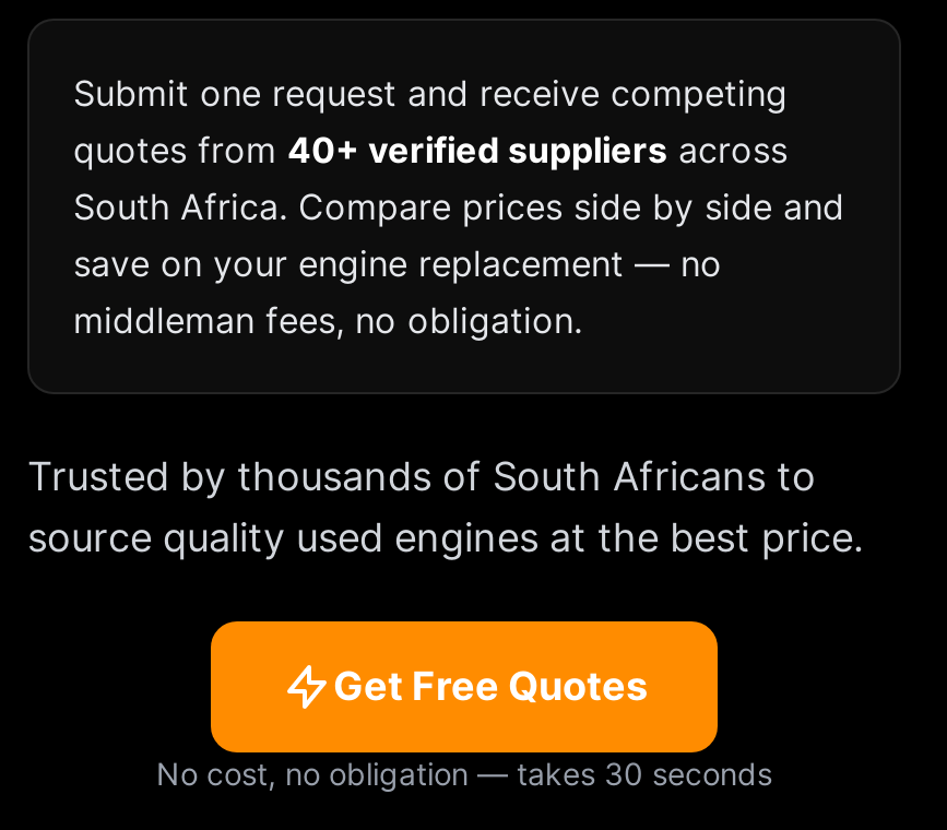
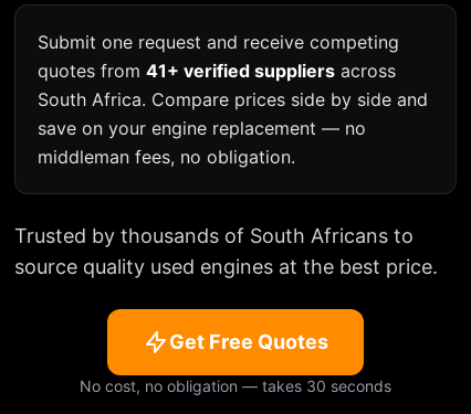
- quotes from 40+ verified suppliers across
+ quotes from 41+ verified suppliers across
